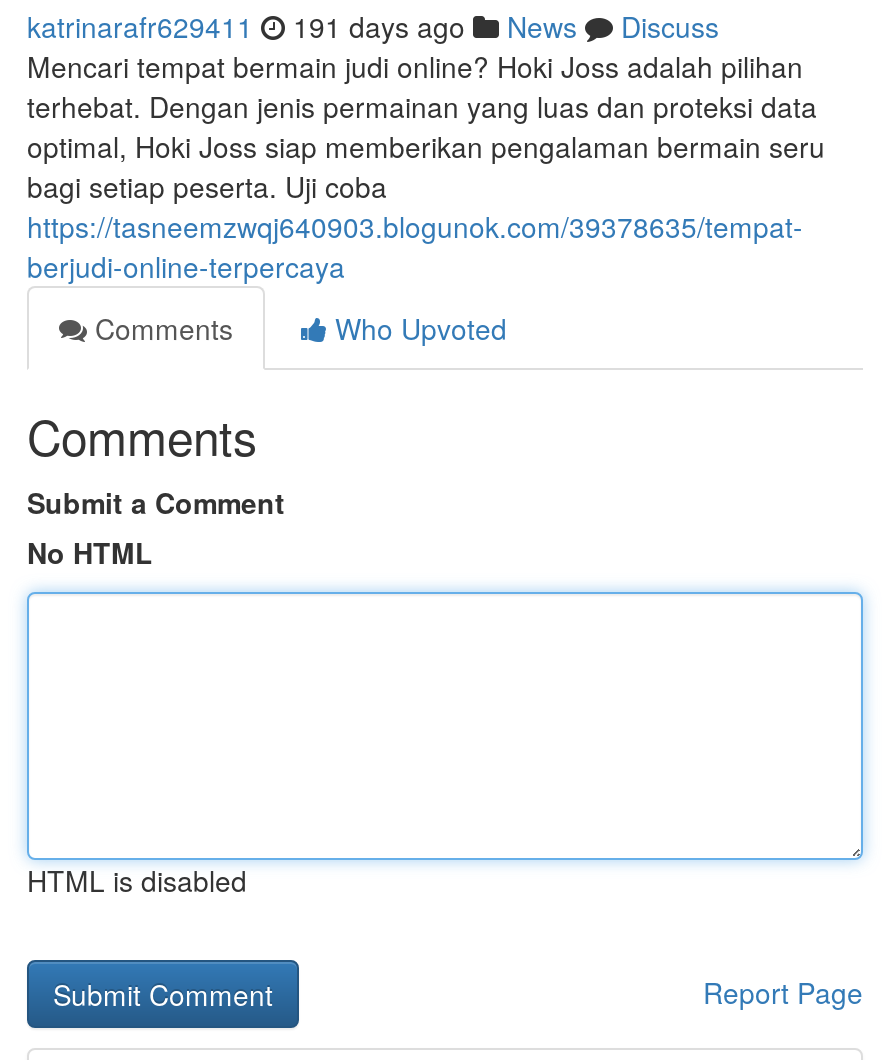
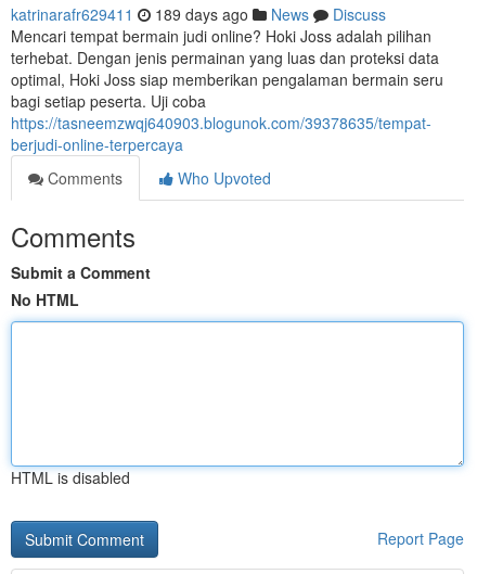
- katrinarafr629411 191 days ago News Discuss
+ katrinarafr629411 189 days ago News Discuss
